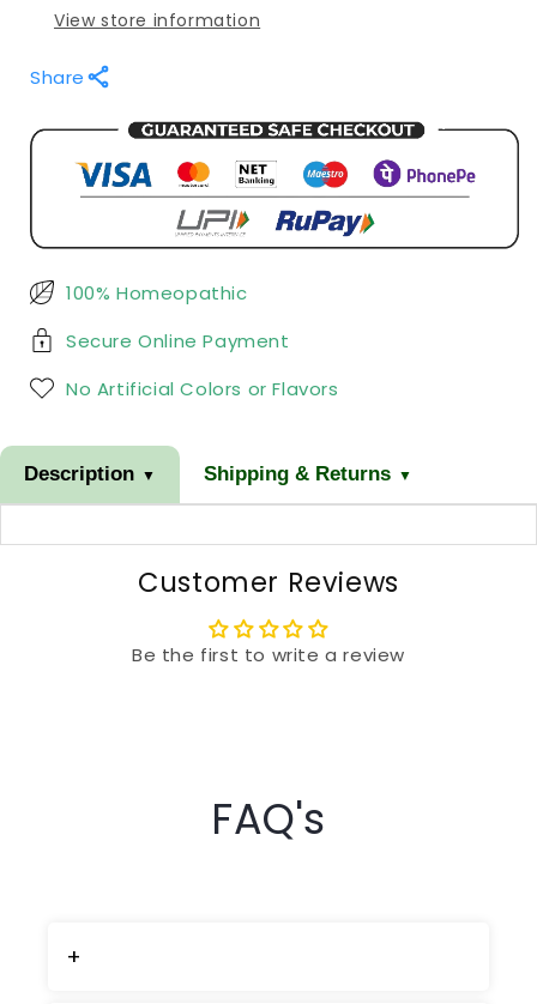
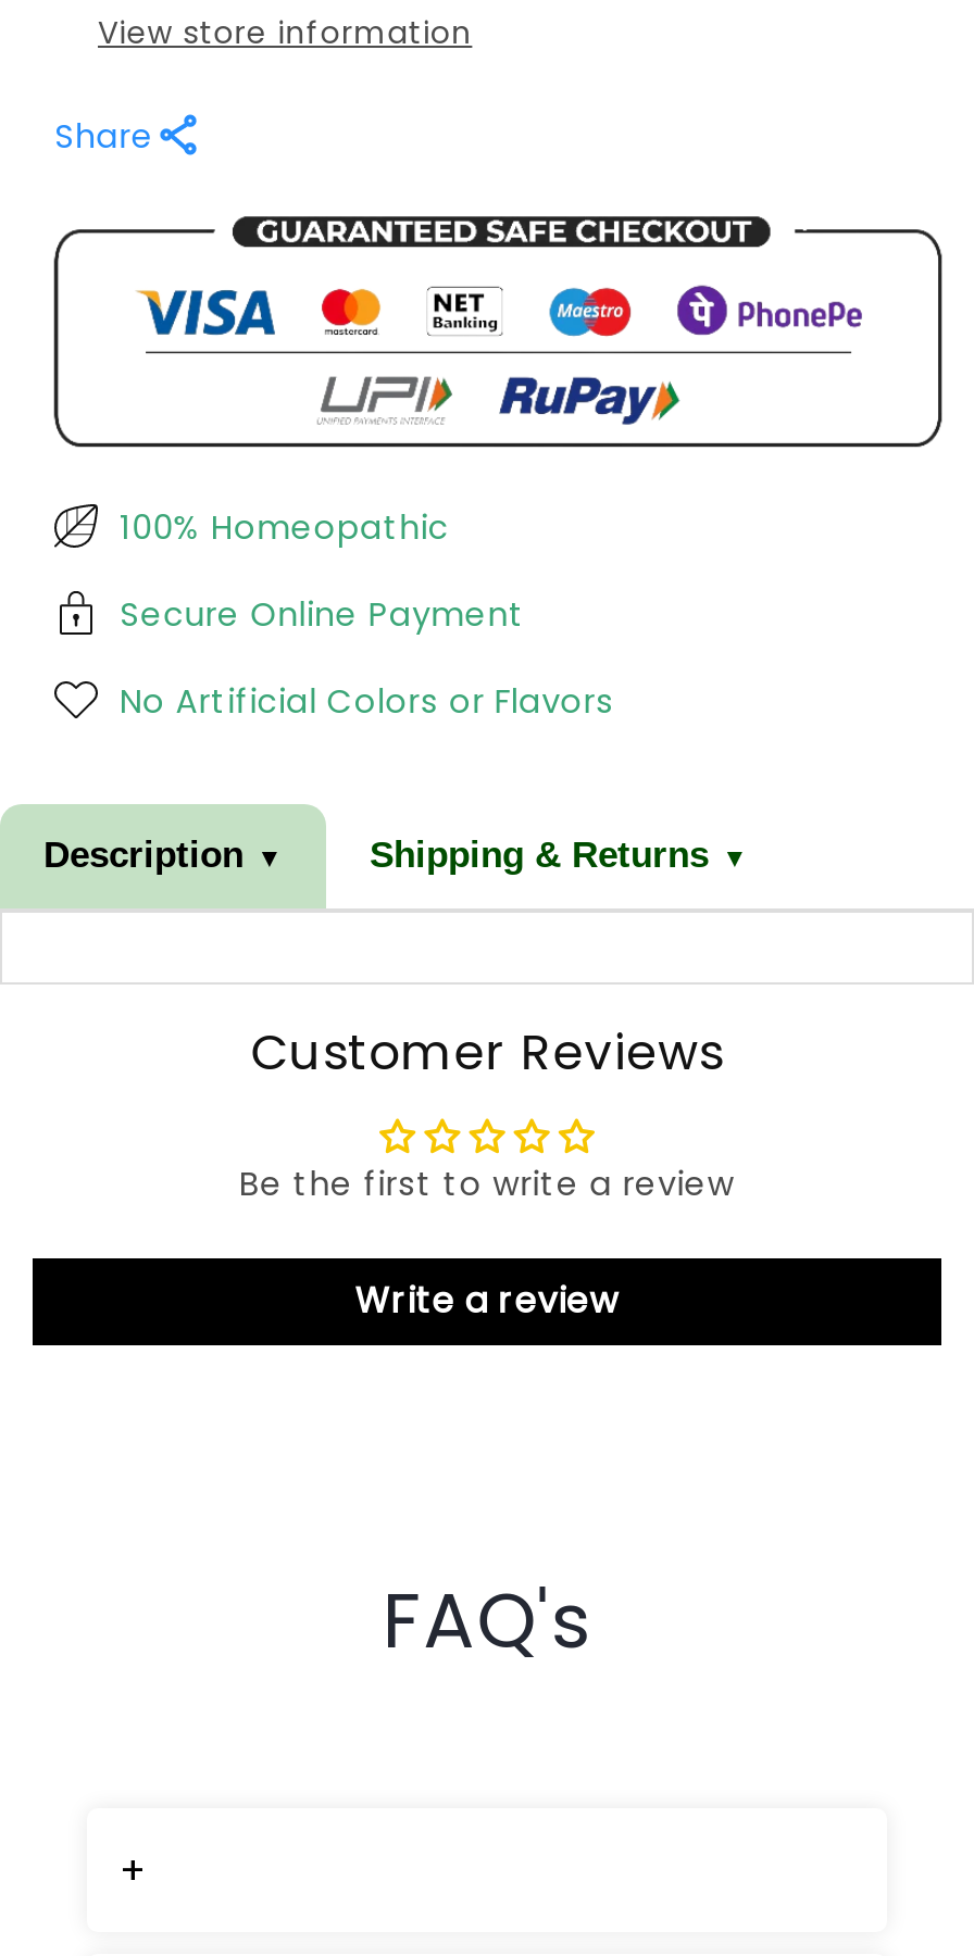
+ Write a review
